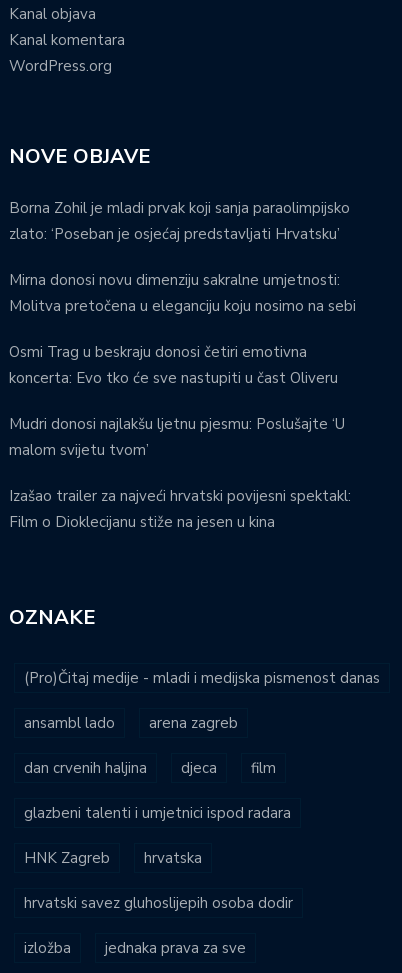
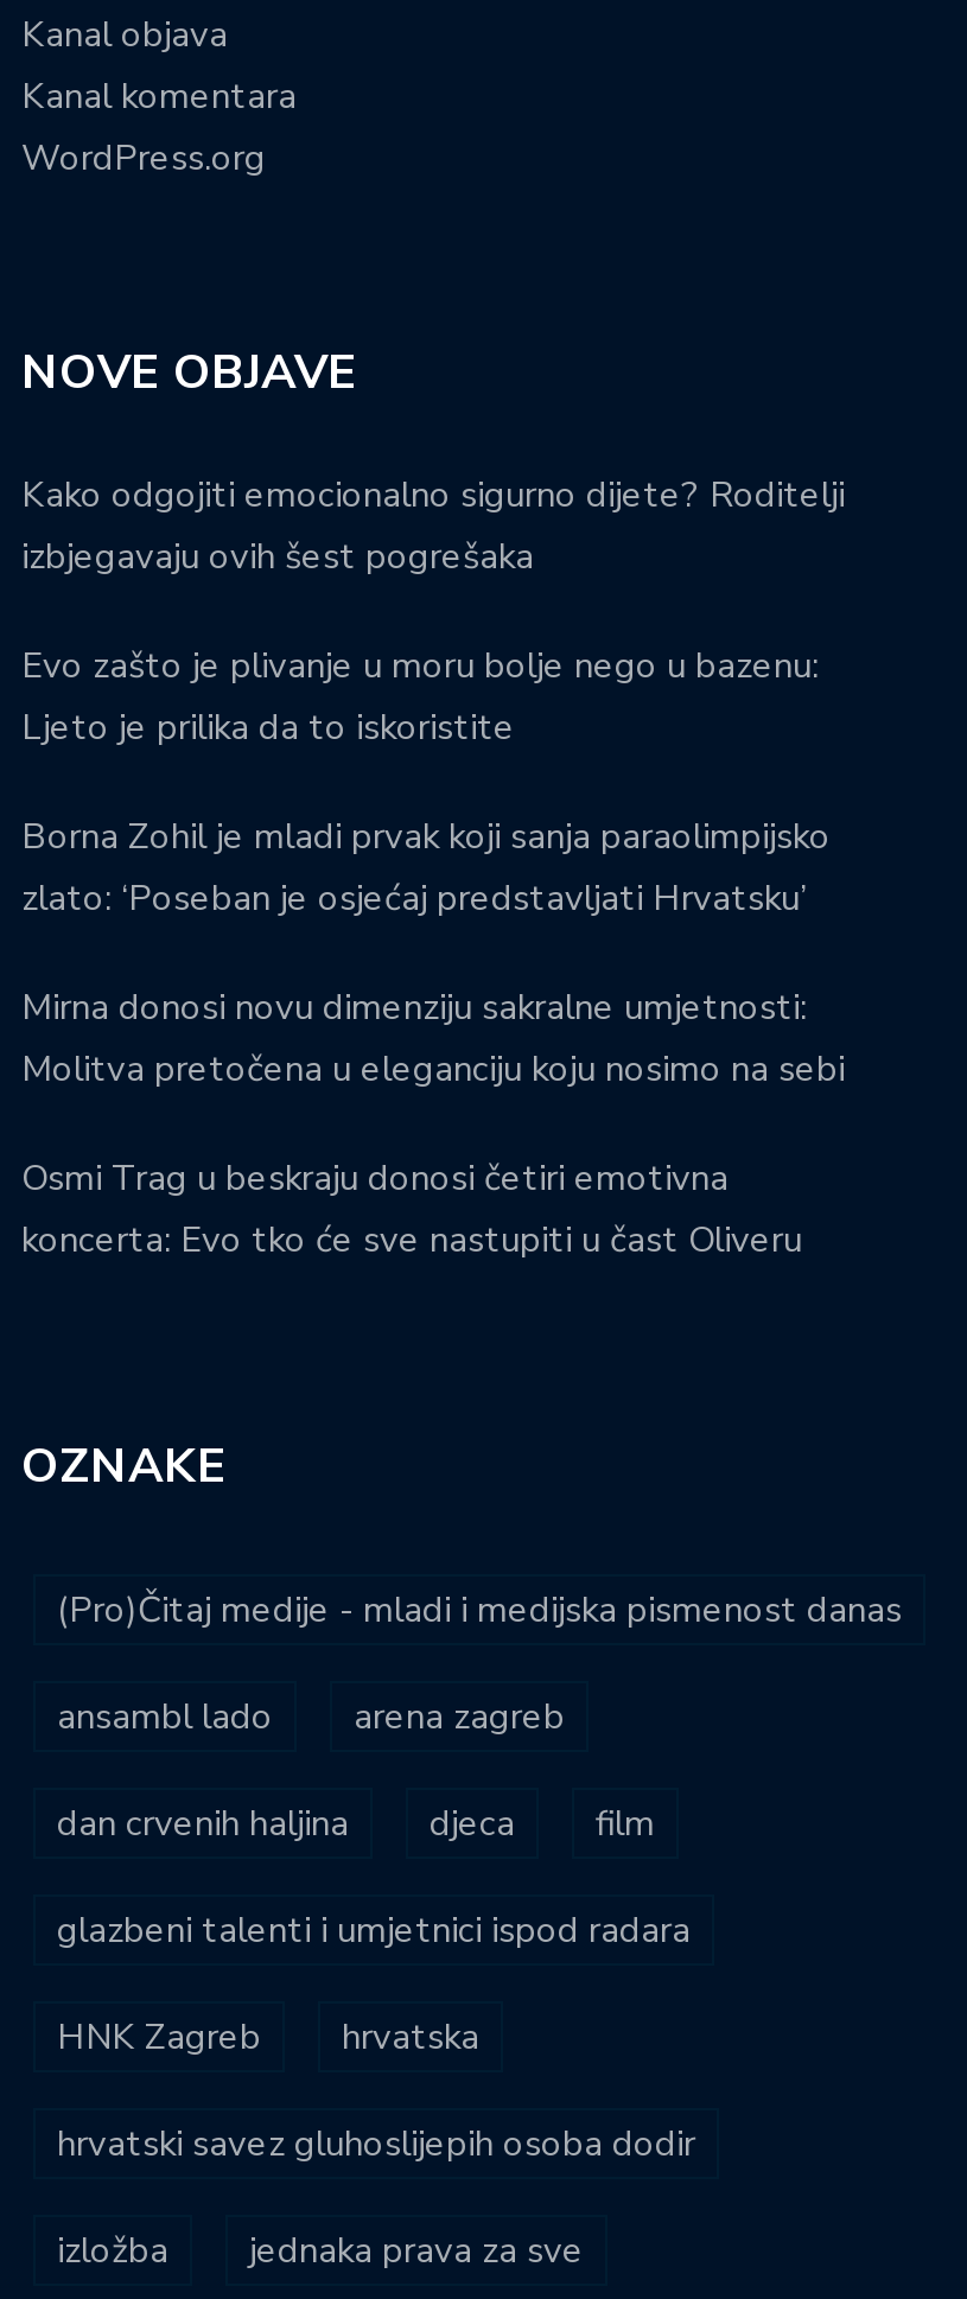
+ Kako odgojiti emocionalno sigurno dijete? Roditelji
+ izbjegavaju ovih šest pogrešaka
+ Evo zašto je plivanje u moru bolje nego u bazenu:
+ Ljeto je prilika da to iskoristite

moved down: Borna Zohil je mladi prvak koji sanja paraolimpijsko | zlato: ‘Poseban je osjećaj predstavljati Hrvatsku’ | Mirna donosi novu dimenziju sakralne umjetnosti: | Molitva pretočena u eleganciju koju nosimo na sebi | Osmi Trag u beskraju donosi četiri emotivna | koncerta: Evo tko će sve nastupiti u čast Oliveru

- Mudri donosi najlakšu ljetnu pjesmu: Poslušajte ‘U
- malom svijetu tvom’
- Izašao trailer za najveći hrvatski povijesni spektakl:
- Film o Dioklecijanu stiže na jesen u kina
